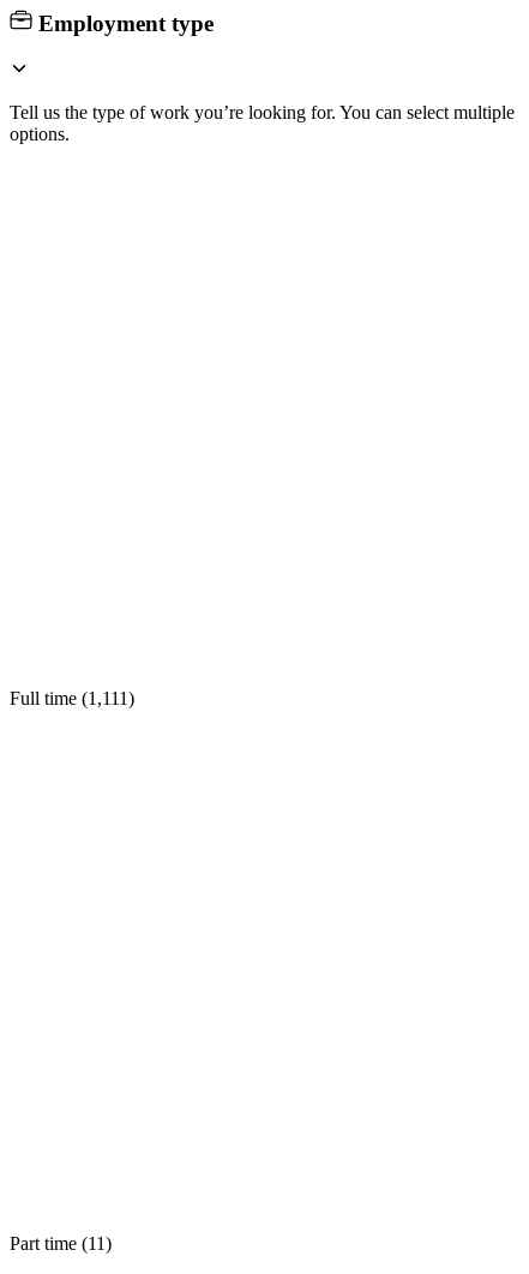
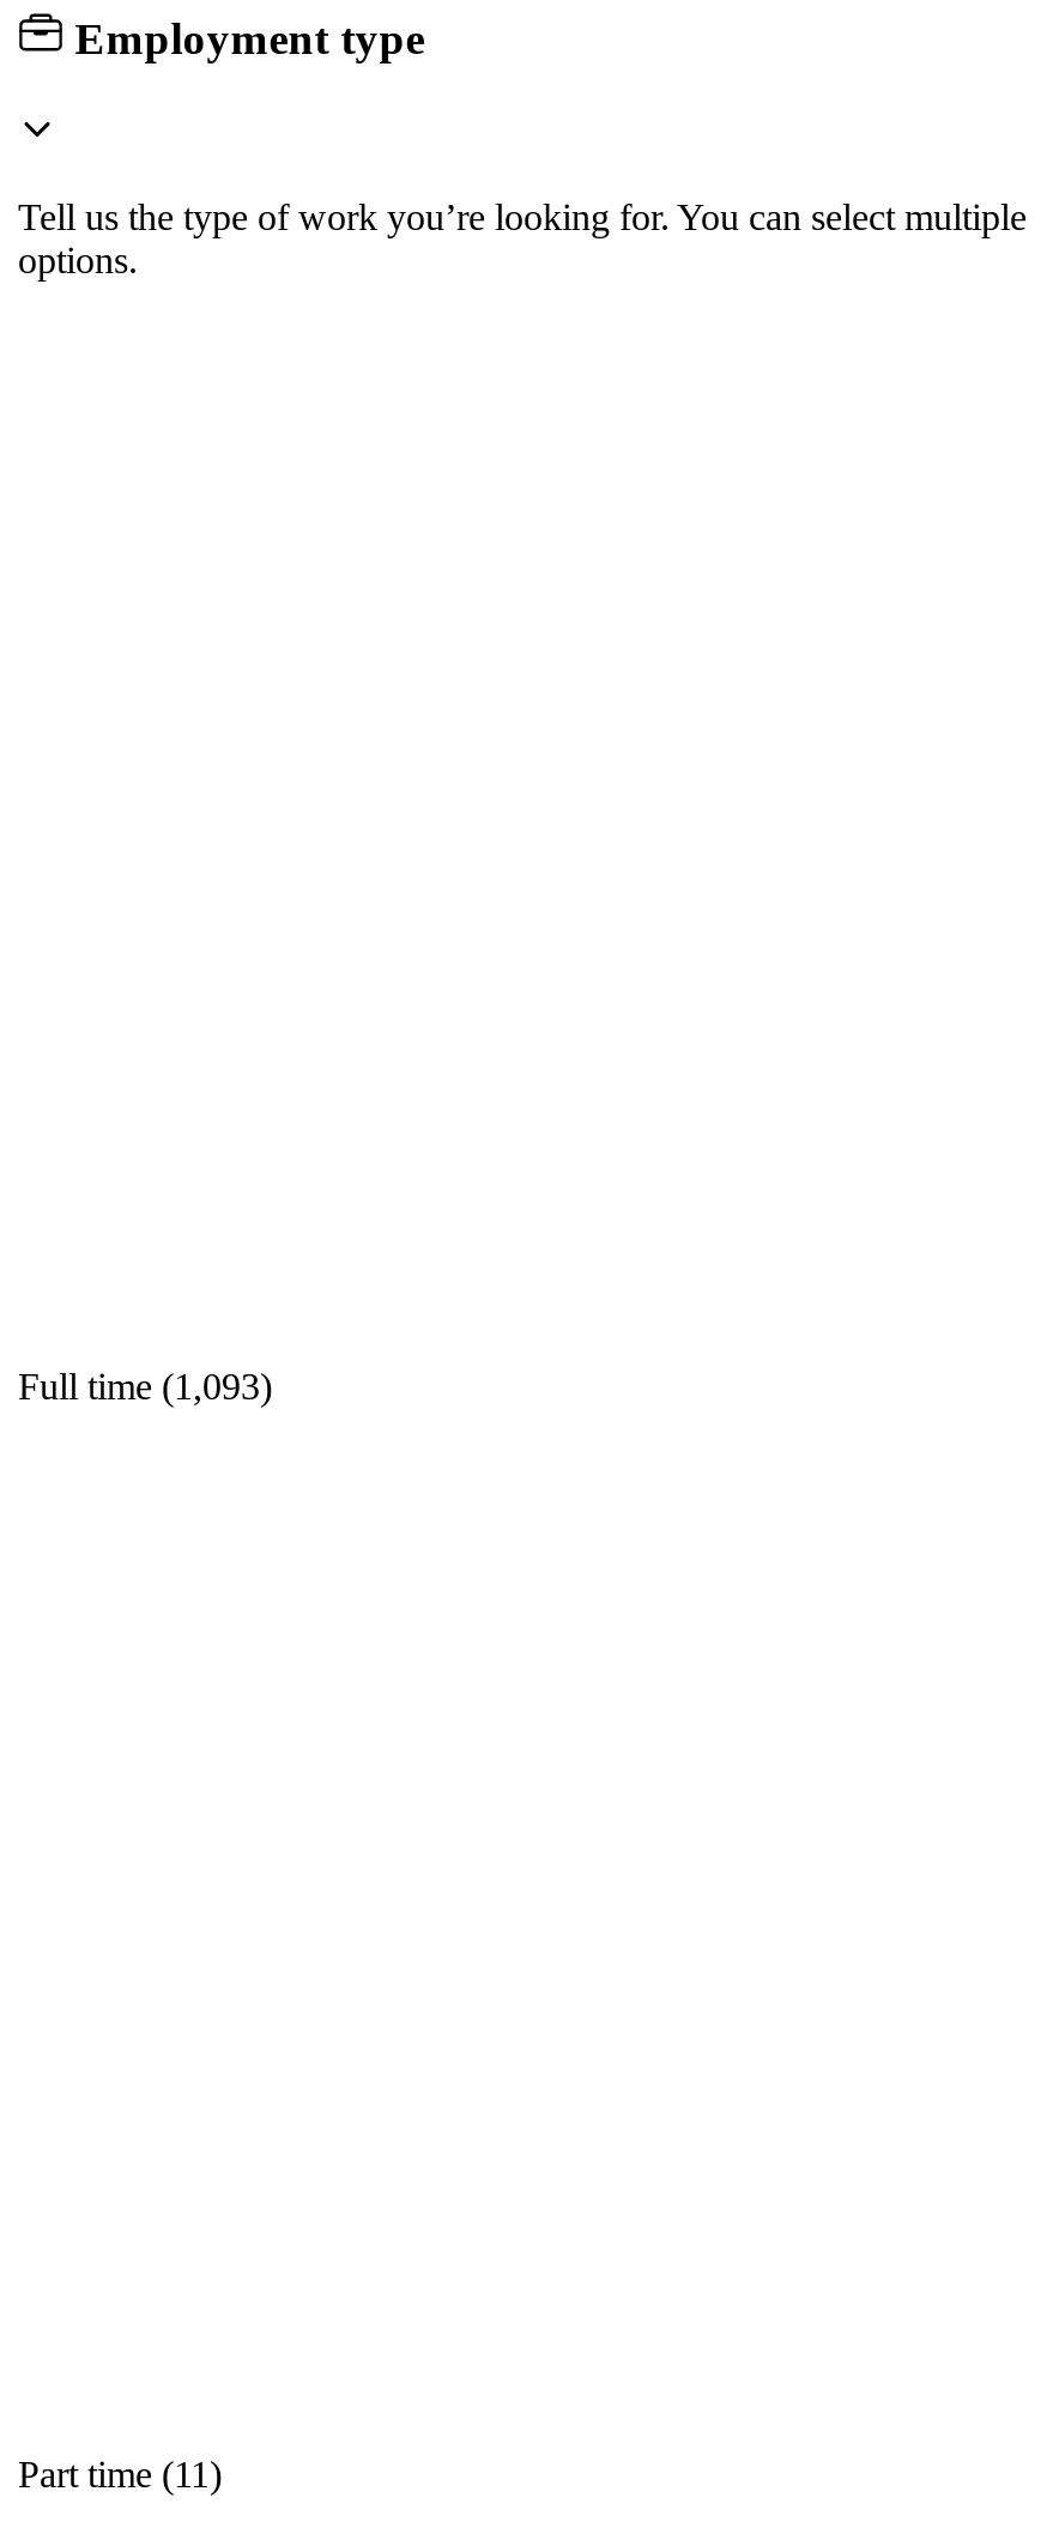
- Full time (1,111)
+ Full time (1,093)
